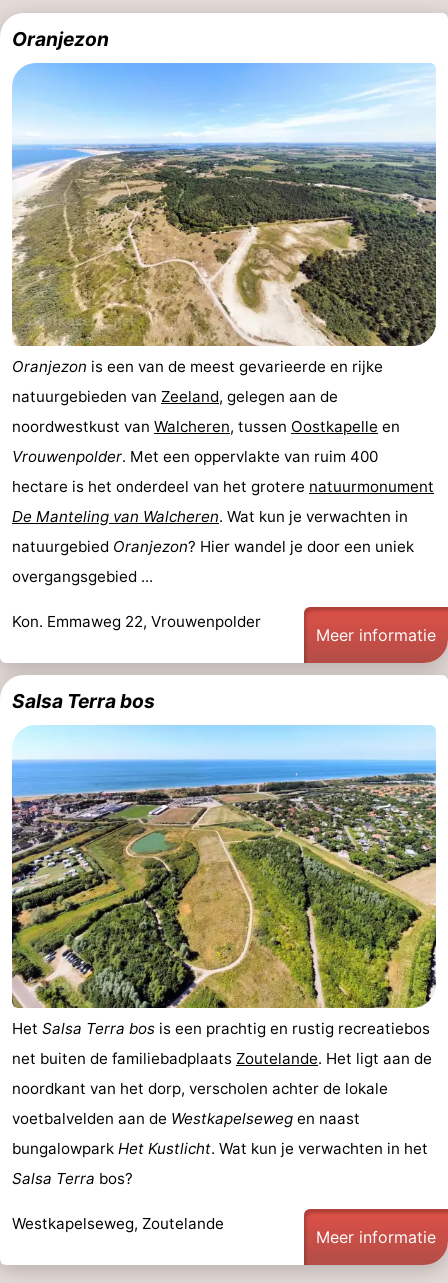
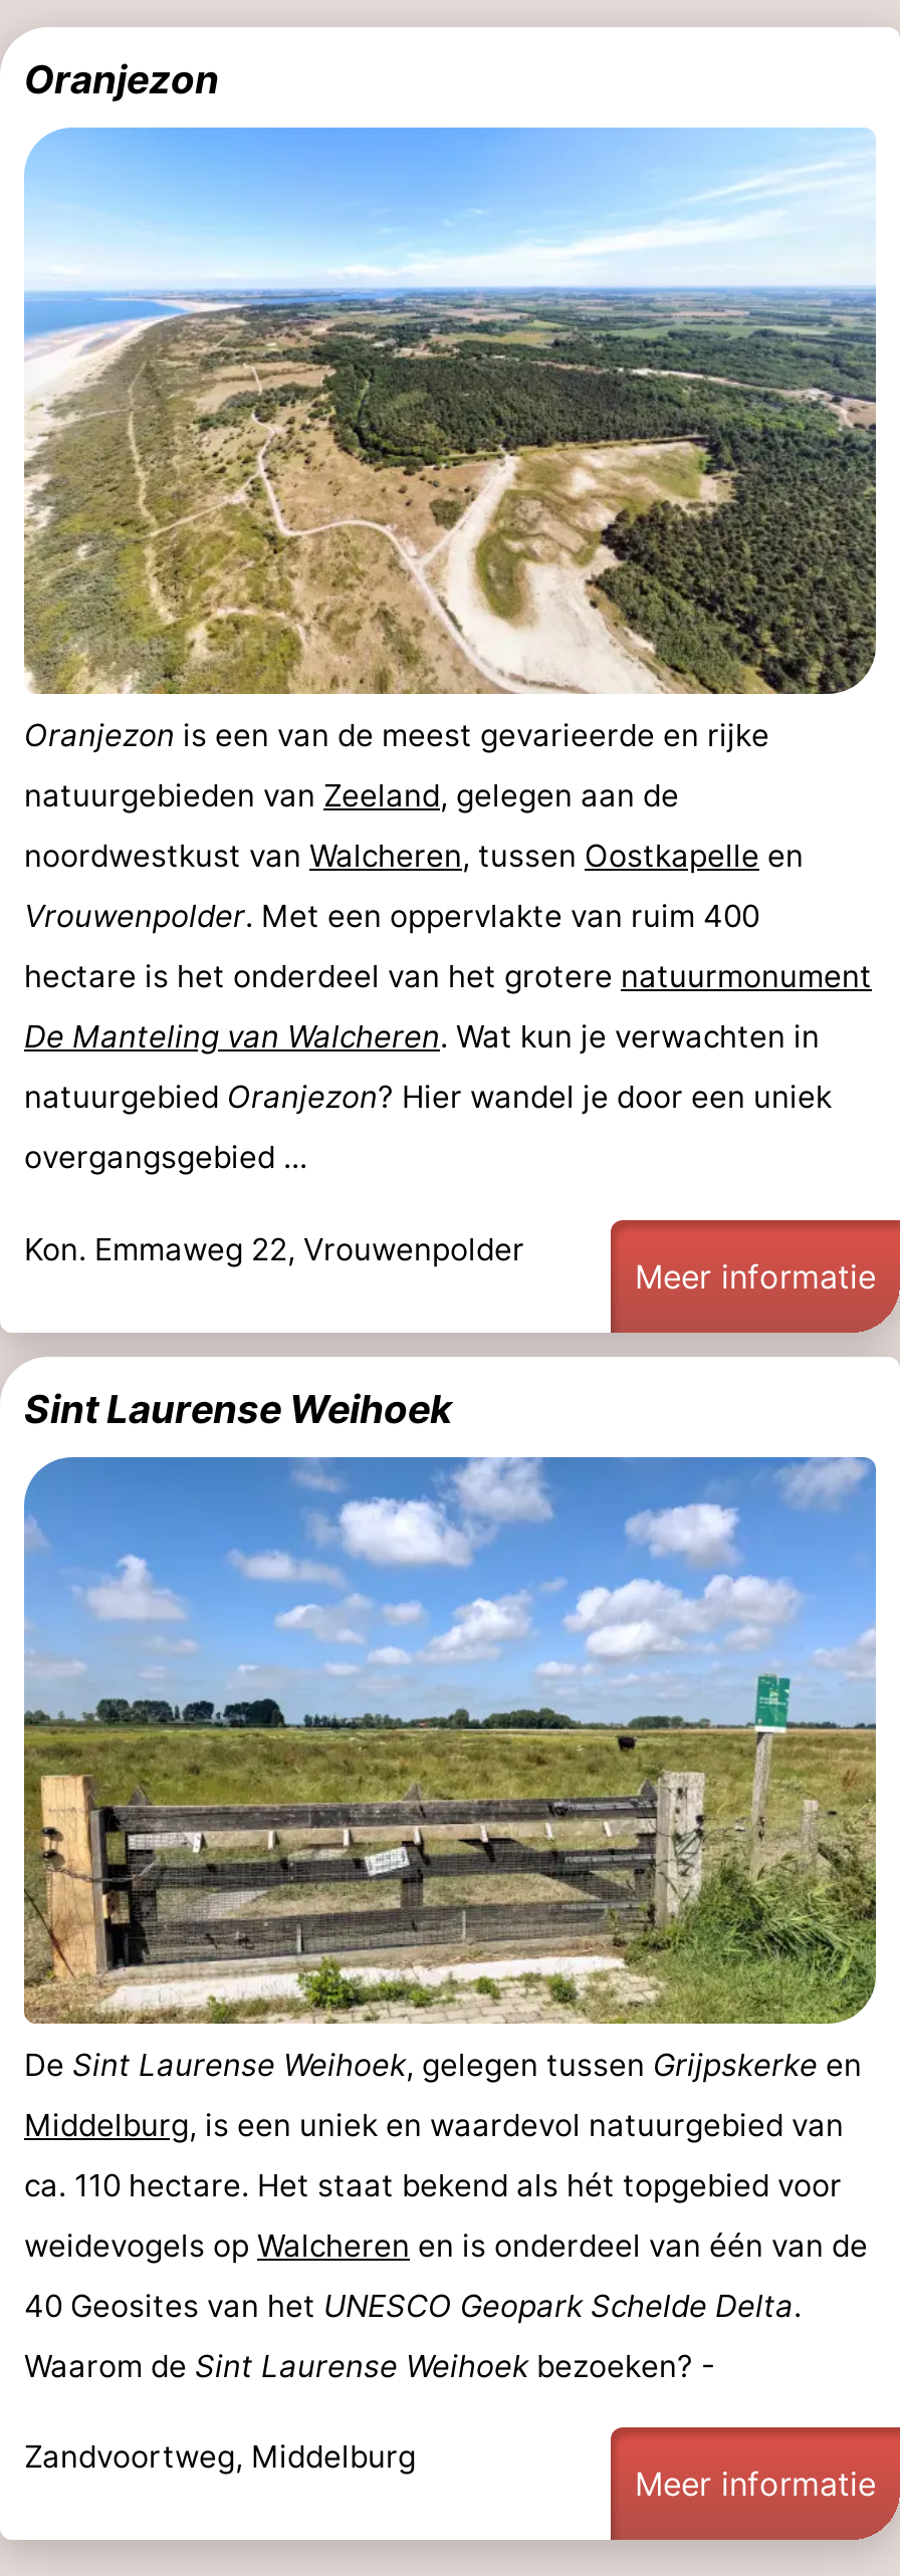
- Salsa Terra bos
+ Sint Laurense Weihoek

- [image]
- Het Salsa Terra bos is een prachtig en rustig recreatiebos
+ [image]
+ De Sint Laurense Weihoek, gelegen tussen Grijpskerke en

- net buiten de familiebadplaats Zoutelande. Het ligt aan de
+ Middelburg, is een uniek en waardevol natuurgebied van

- noordkant van het dorp, verscholen achter de lokale
+ ca. 110 hectare. Het staat bekend als hét topgebied voor

- voetbalvelden aan de Westkapelseweg en naast
+ weidevogels op Walcheren en is onderdeel van één van de

- bungalowpark Het Kustlicht. Wat kun je verwachten in het
+ 40 Geosites van het UNESCO Geopark Schelde Delta.

- Salsa Terra bos?
+ Waarom de Sint Laurense Weihoek bezoeken? -

- Westkapelseweg, Zoutelande
+ Zandvoortweg, Middelburg
